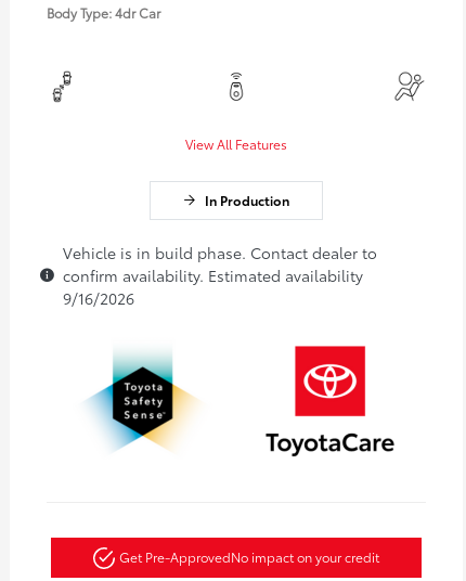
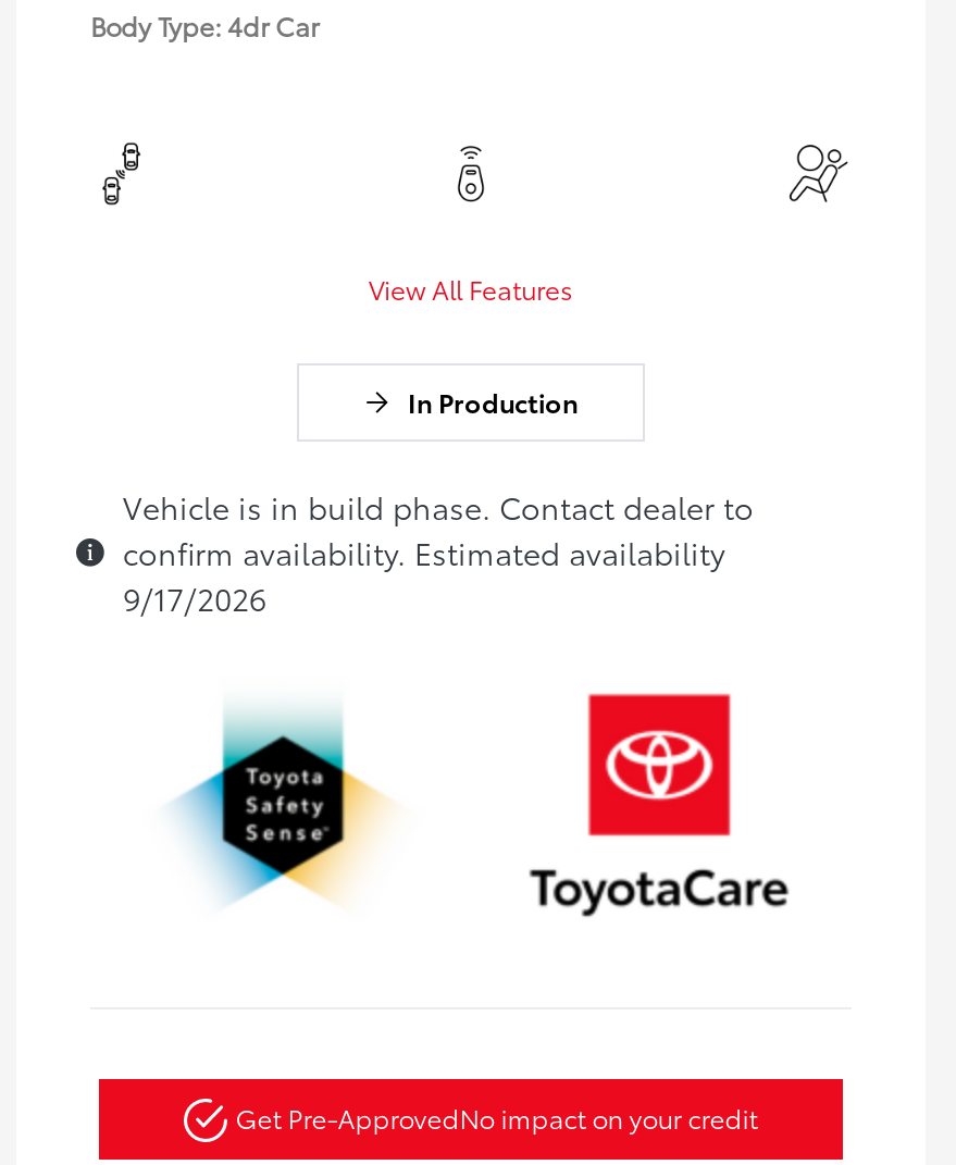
- 9/16/2026
+ 9/17/2026
